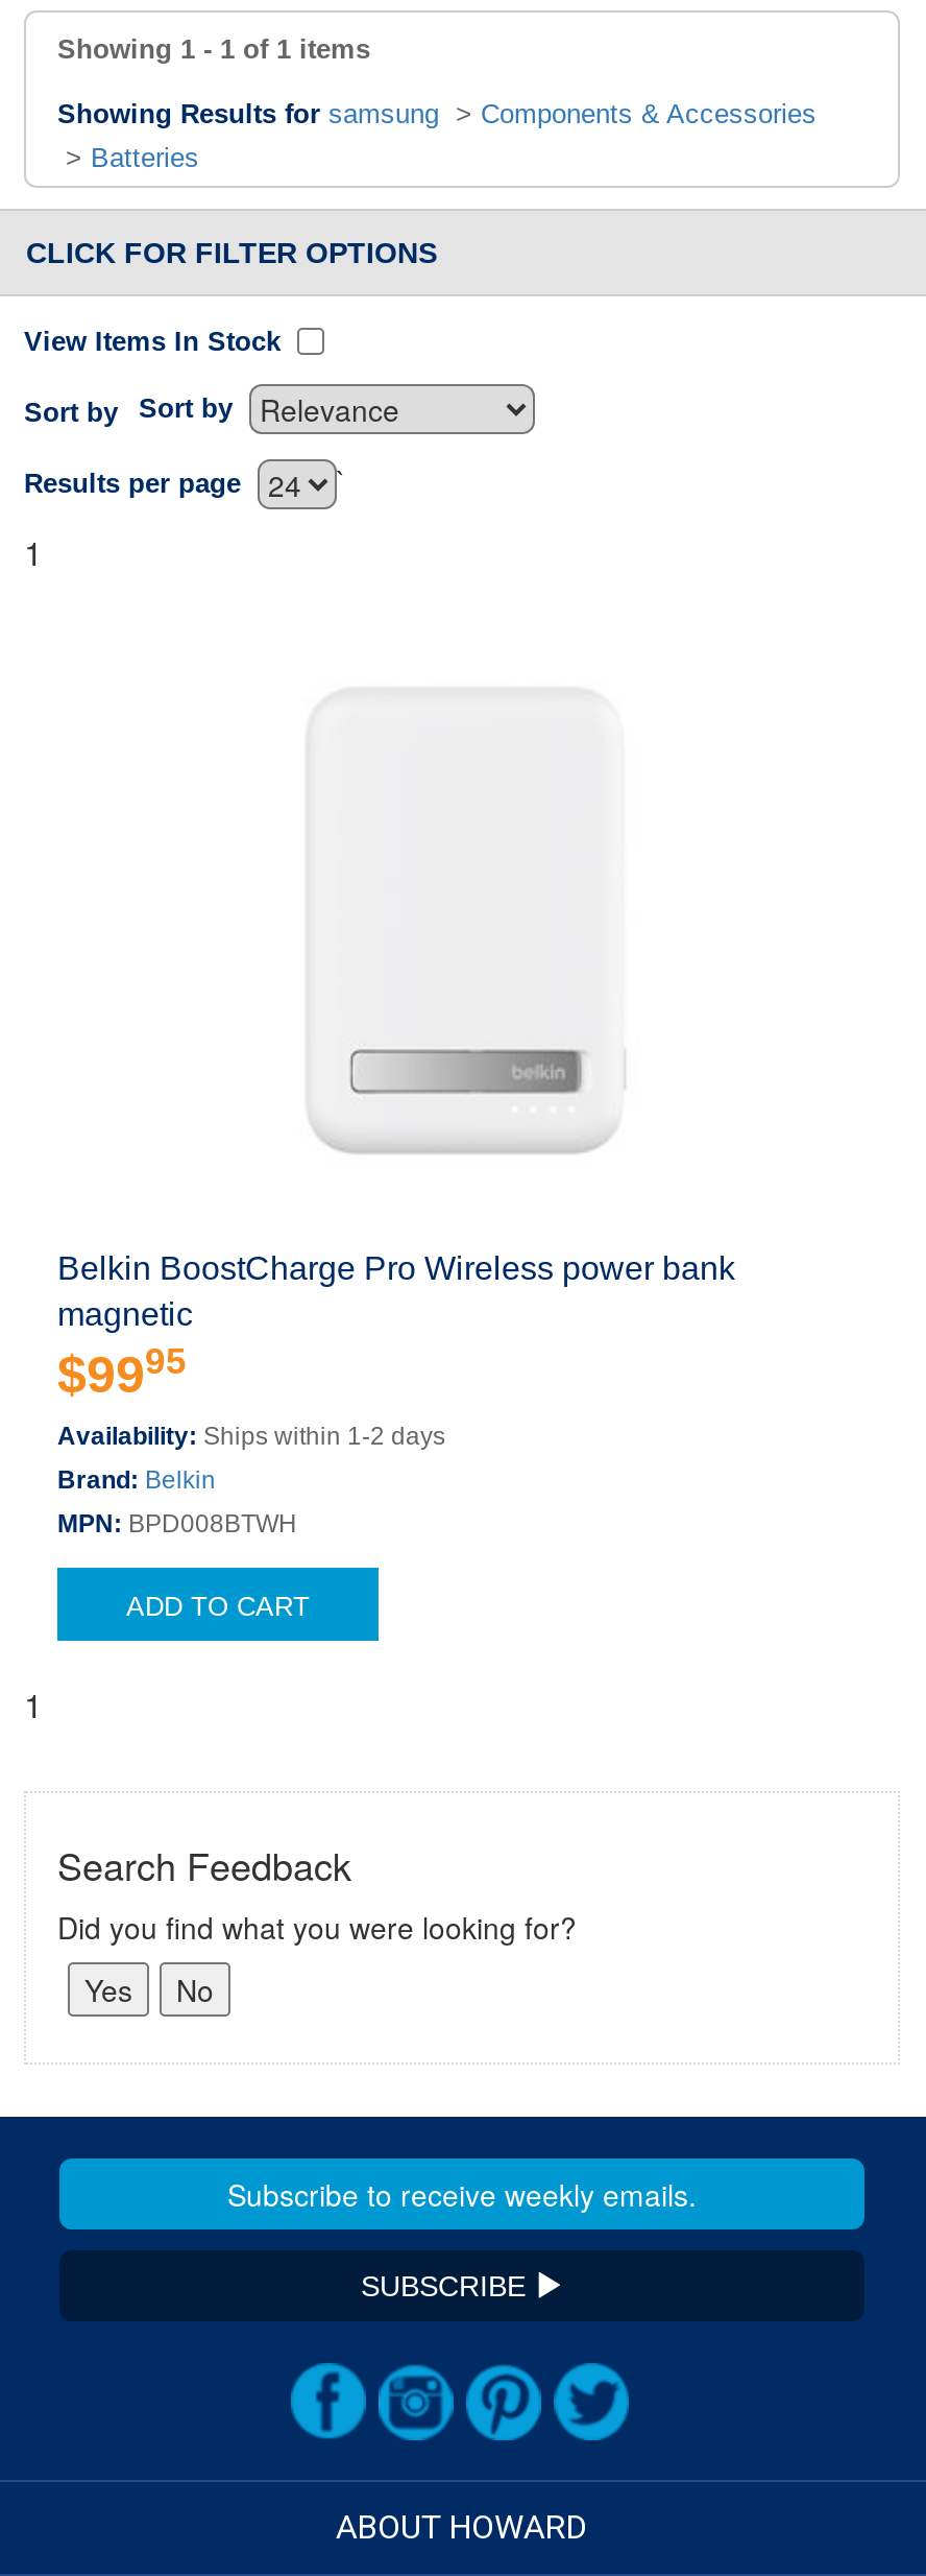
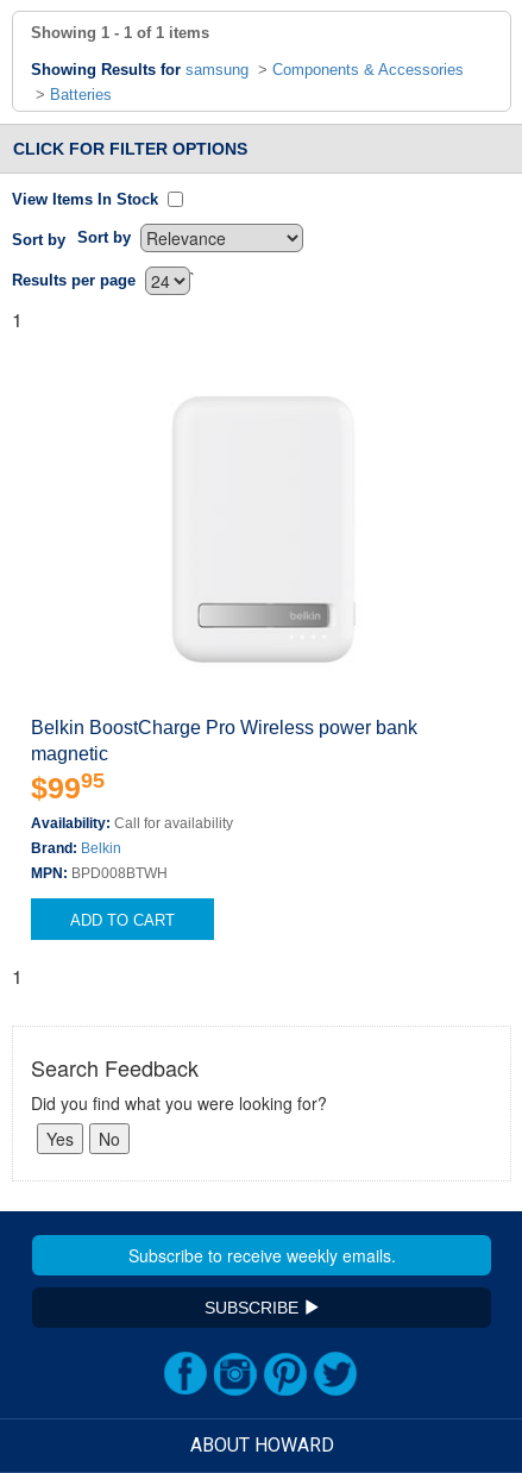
- Availability: Ships within 1-2 days
+ Availability: Call for availability
